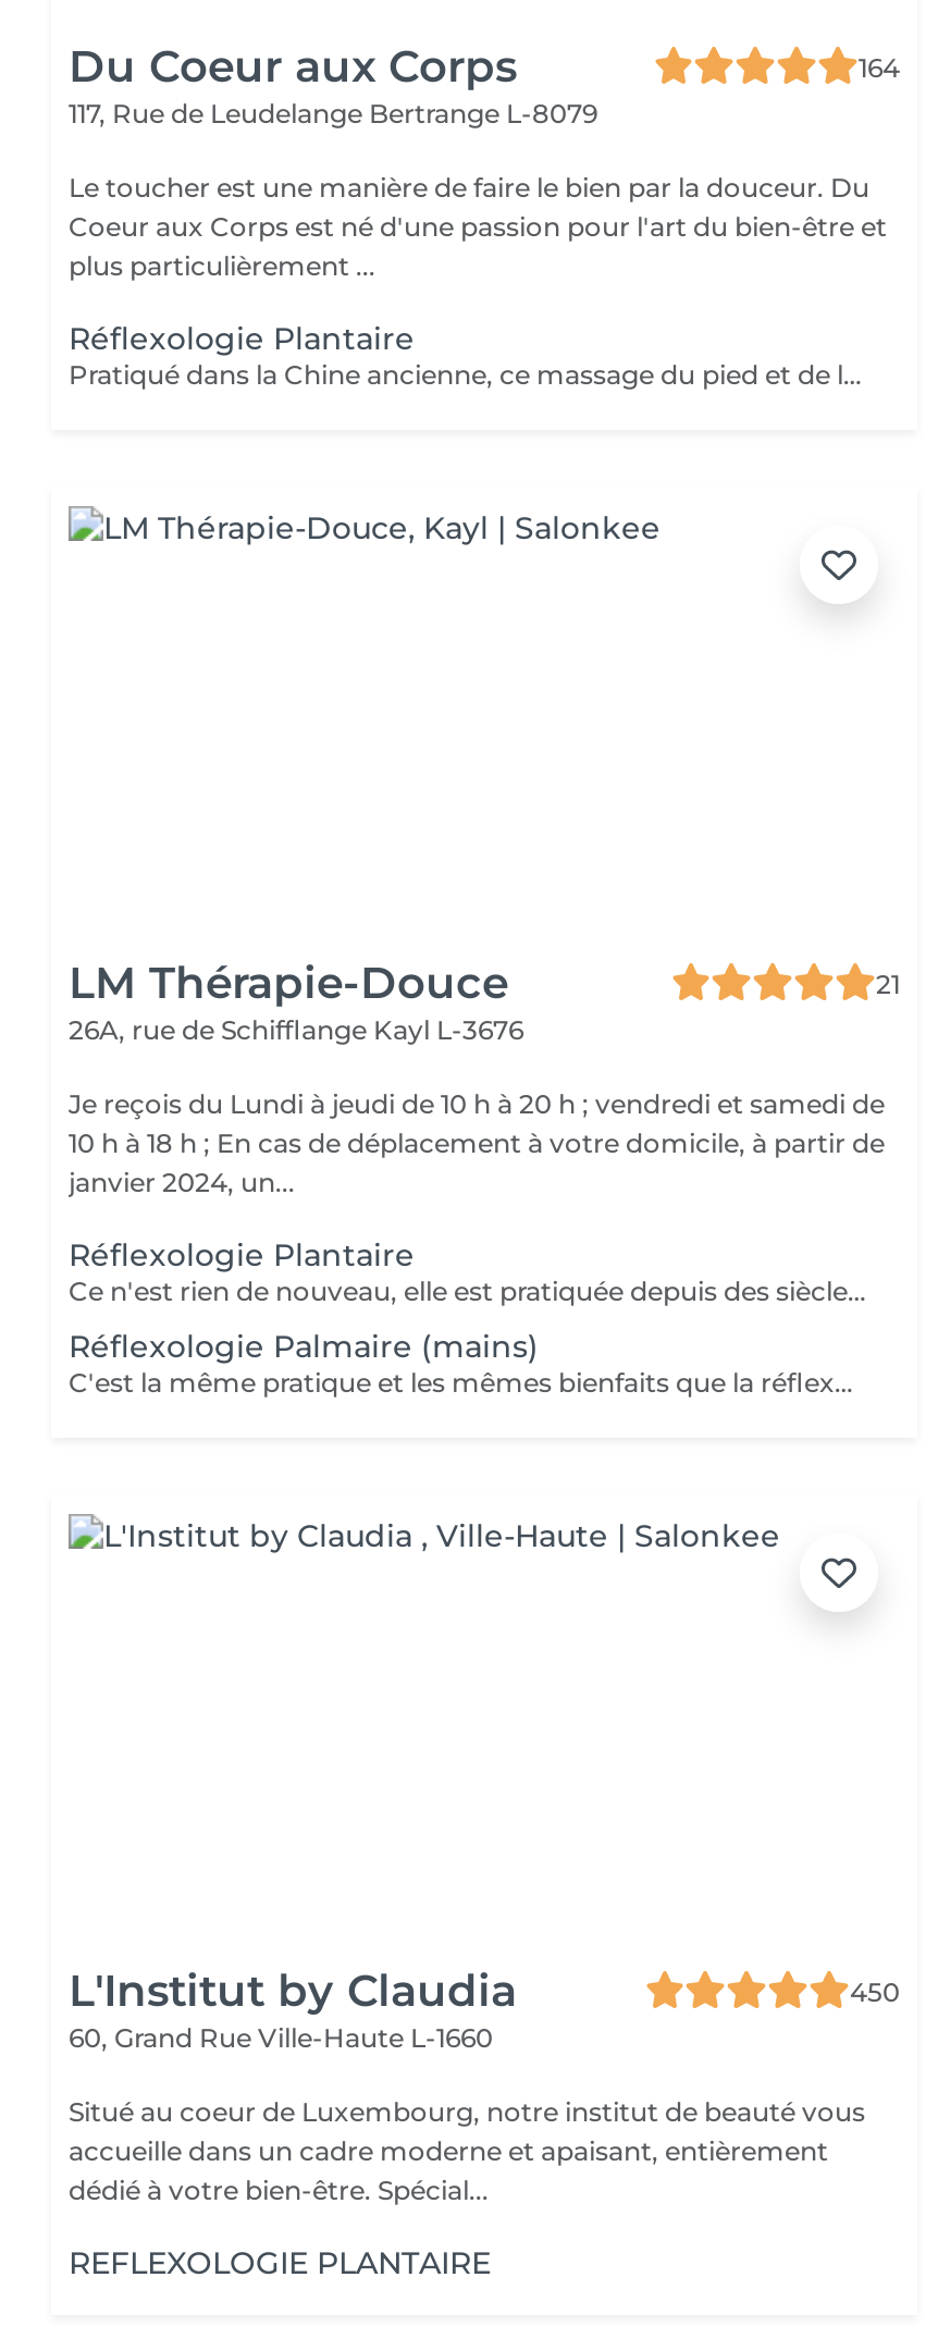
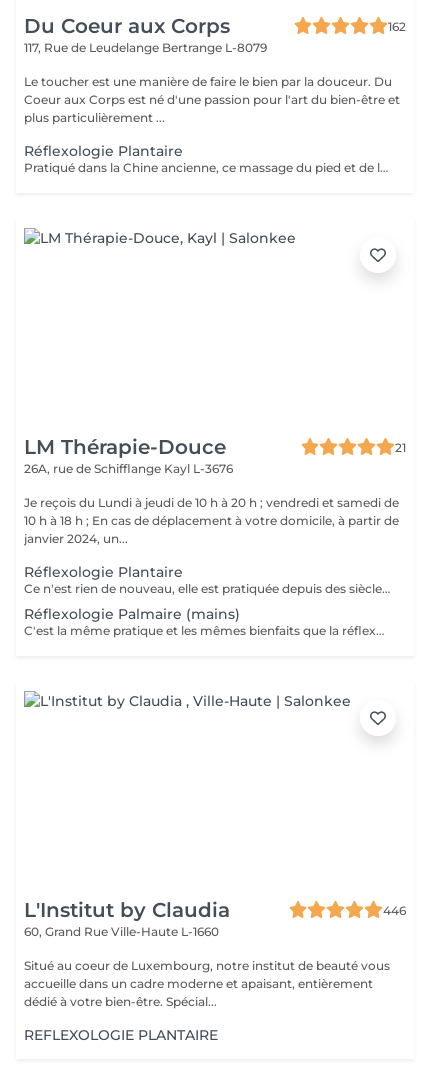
- 164
+ 162

- 450
+ 446
